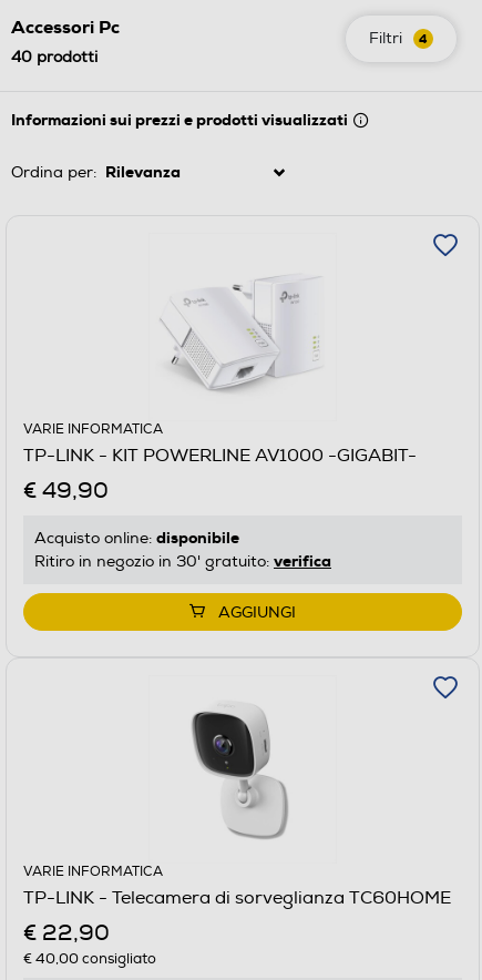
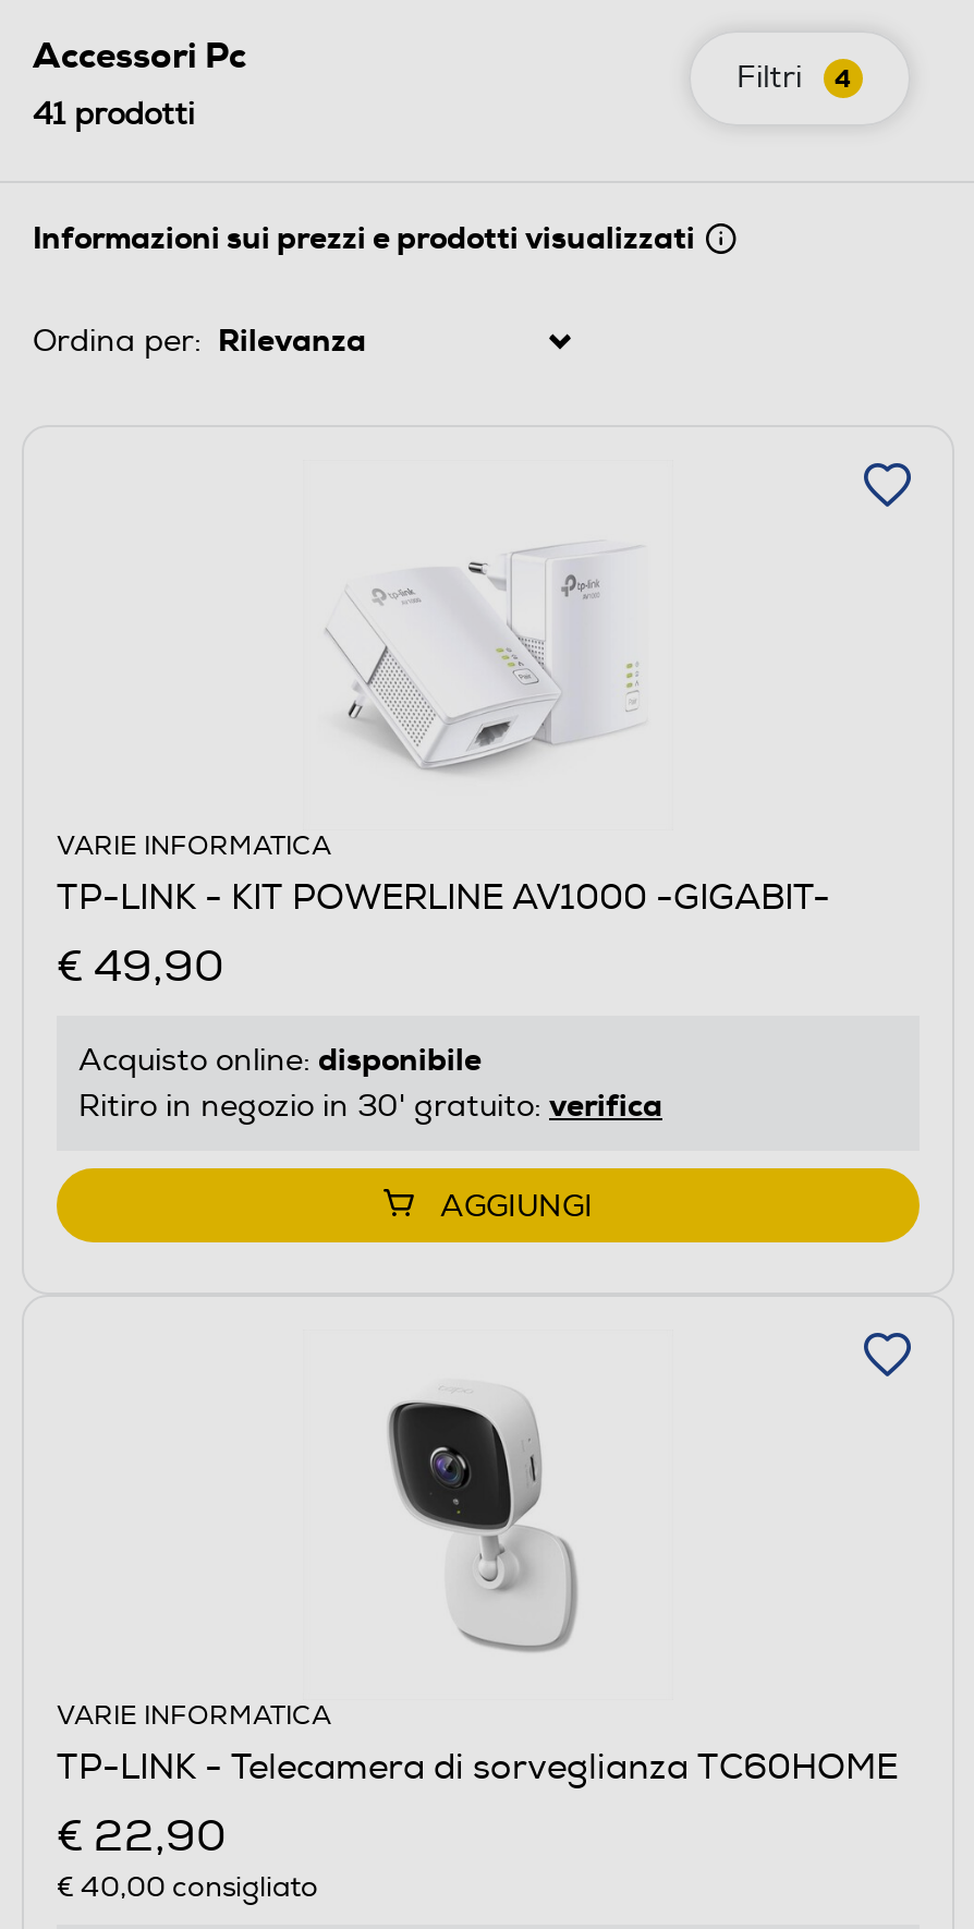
- 40 prodotti
+ 41 prodotti
